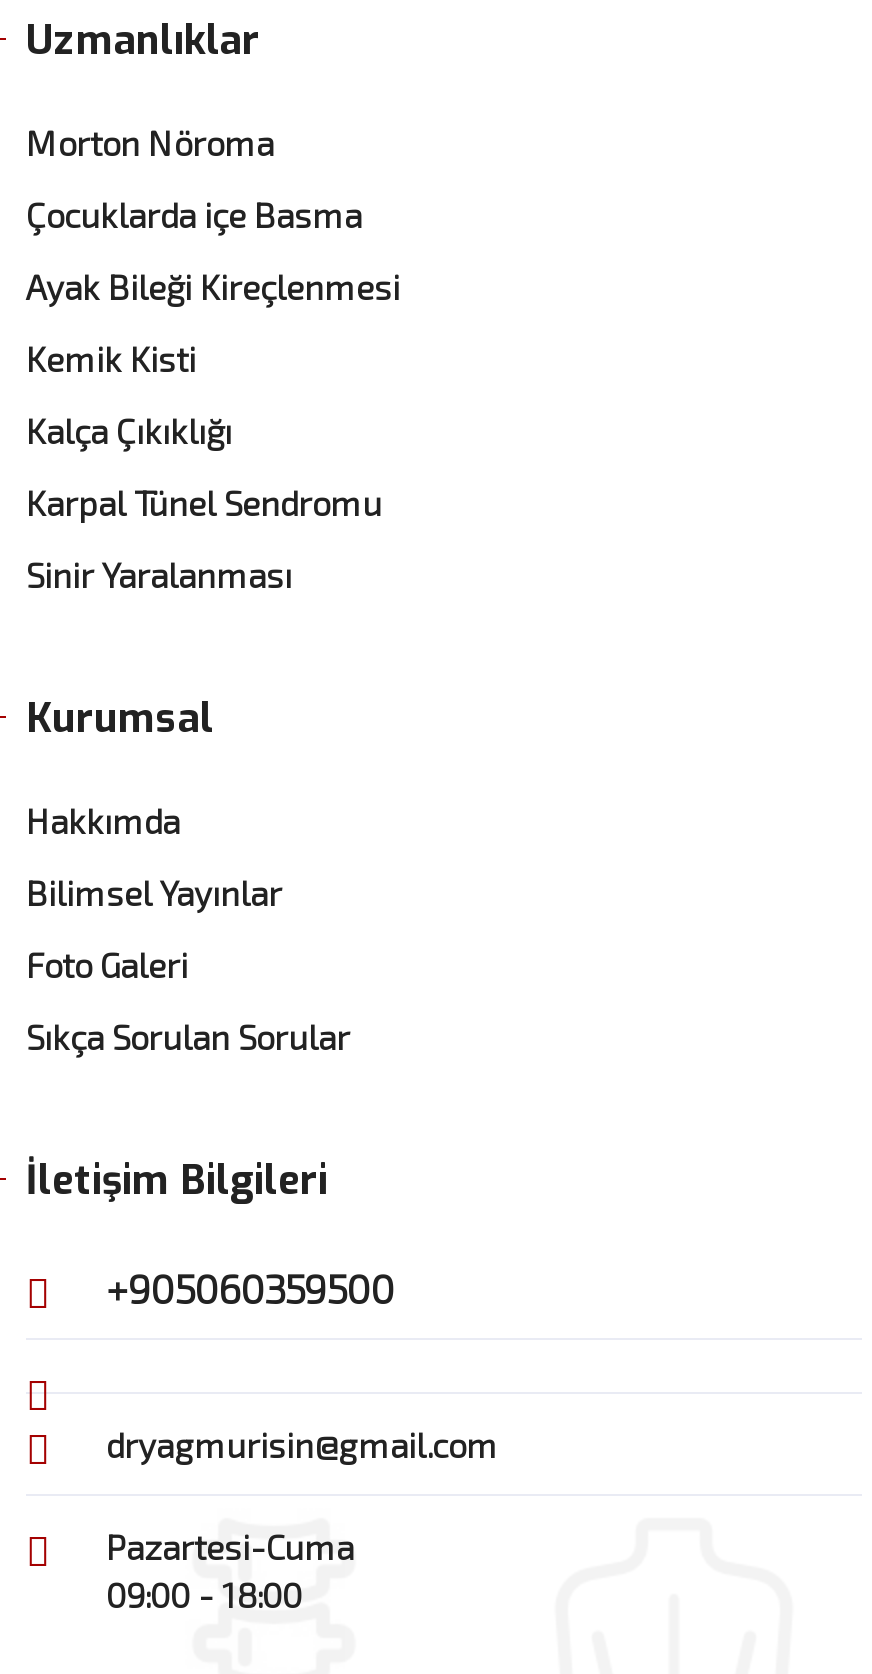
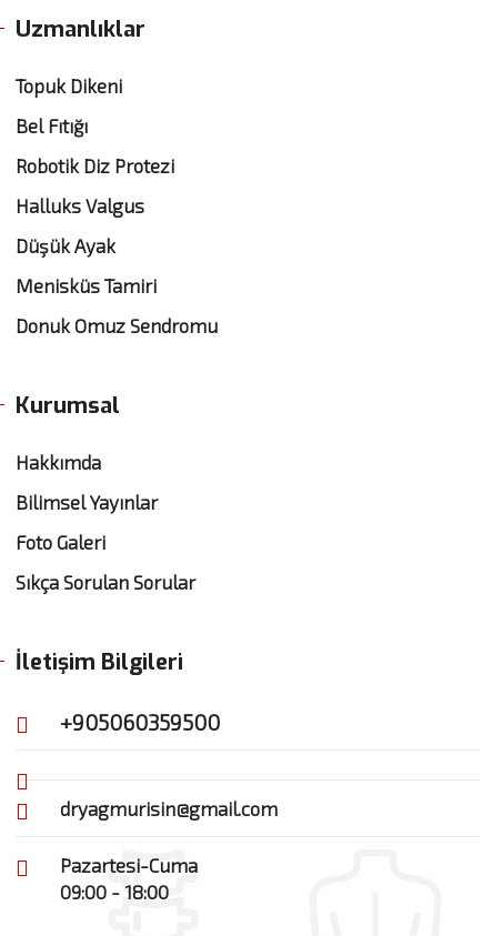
- Morton Nöroma
+ Topuk Dikeni

- Çocuklarda içe Basma
+ Bel Fıtığı

- Ayak Bileği Kireçlenmesi
+ Robotik Diz Protezi

- Kemik Kisti
+ Halluks Valgus

- Kalça Çıkıklığı
+ Düşük Ayak

- Karpal Tünel Sendromu
+ Menisküs Tamiri

- Sinir Yaralanması
+ Donuk Omuz Sendromu
